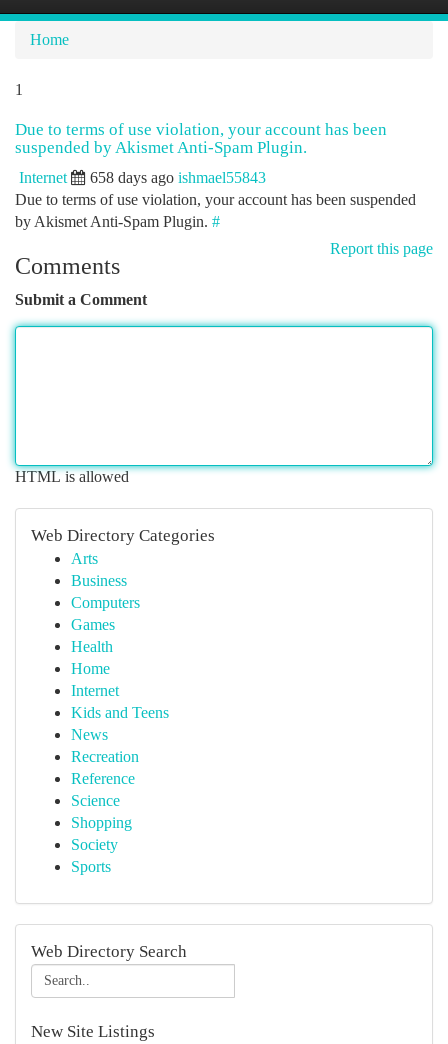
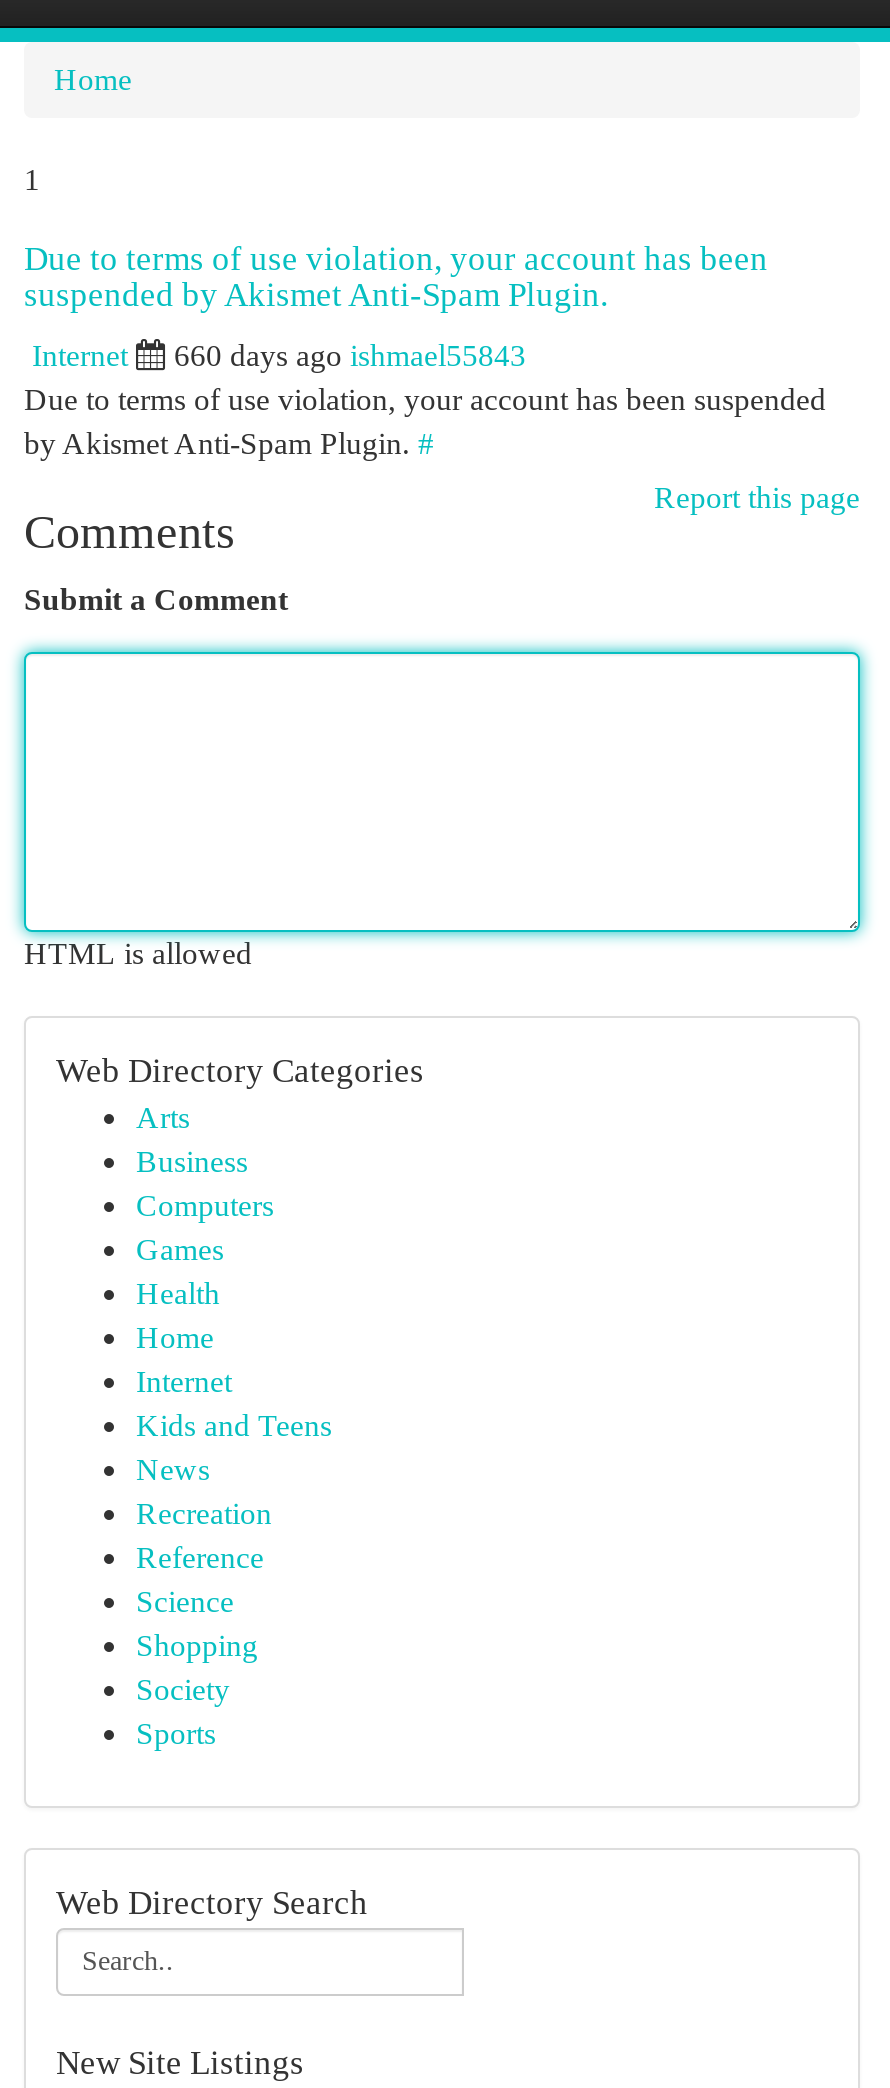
- 658 days ago ishmael55843
+ 660 days ago ishmael55843
